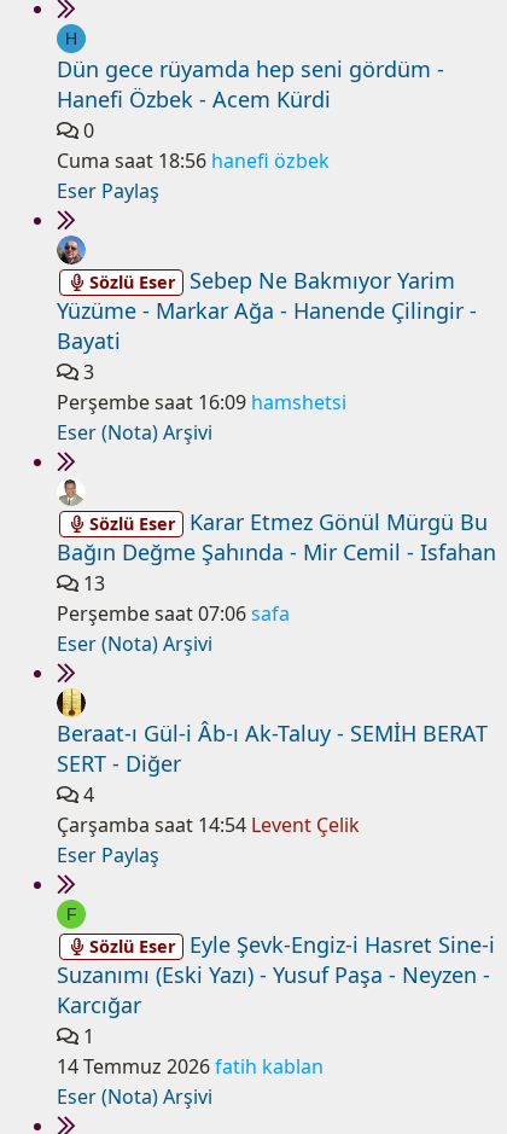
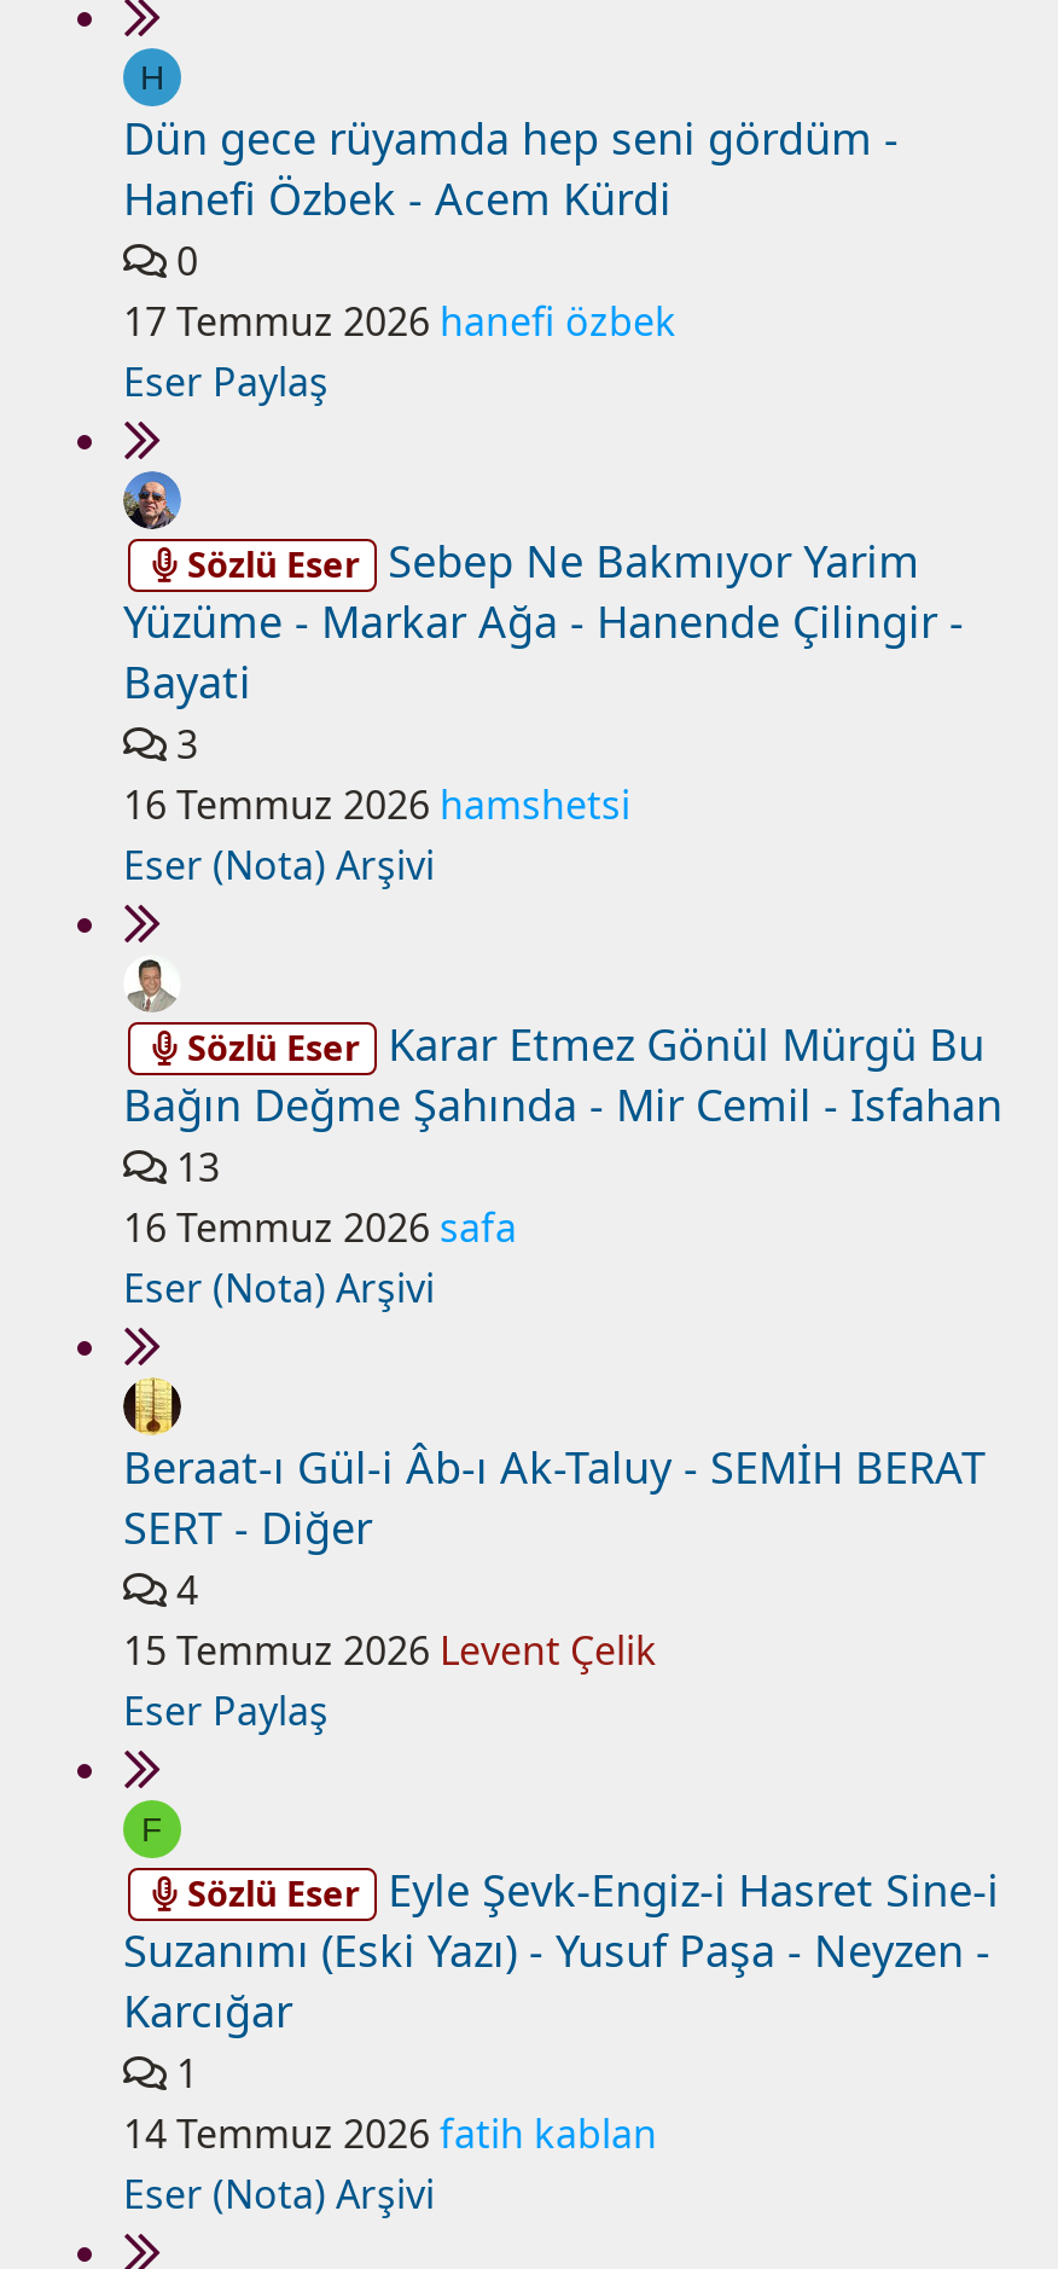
- Cuma saat 18:56 hanefi özbek
+ 17 Temmuz 2026 hanefi özbek

- Perşembe saat 16:09 hamshetsi
+ 16 Temmuz 2026 hamshetsi

- Perşembe saat 07:06 safa
+ 16 Temmuz 2026 safa

- Çarşamba saat 14:54 Levent Çelik
+ 15 Temmuz 2026 Levent Çelik
